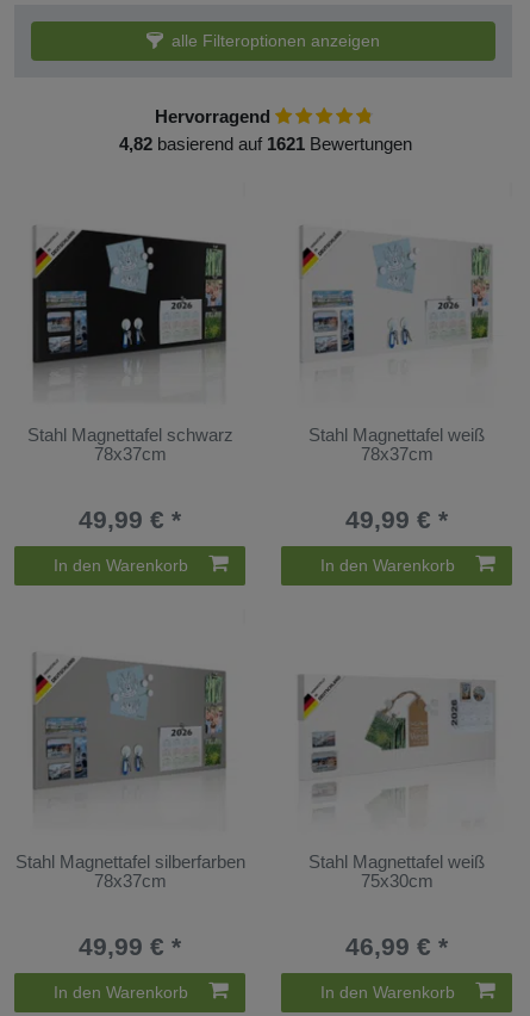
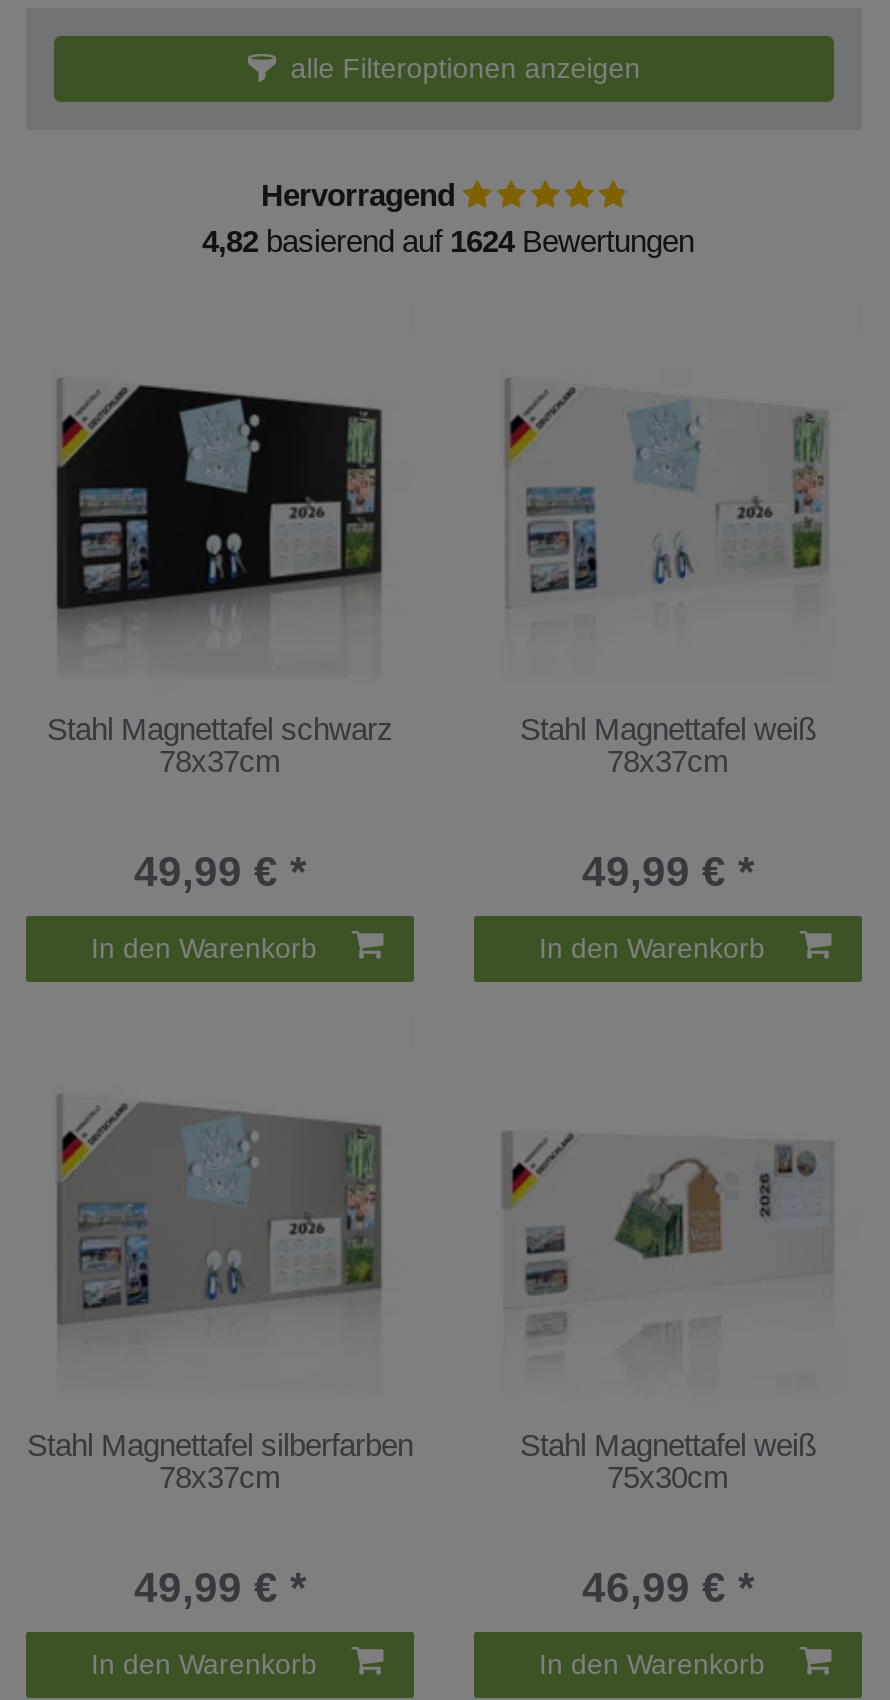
- 4,82 basierend auf 1621 Bewertungen
+ 4,82 basierend auf 1624 Bewertungen
